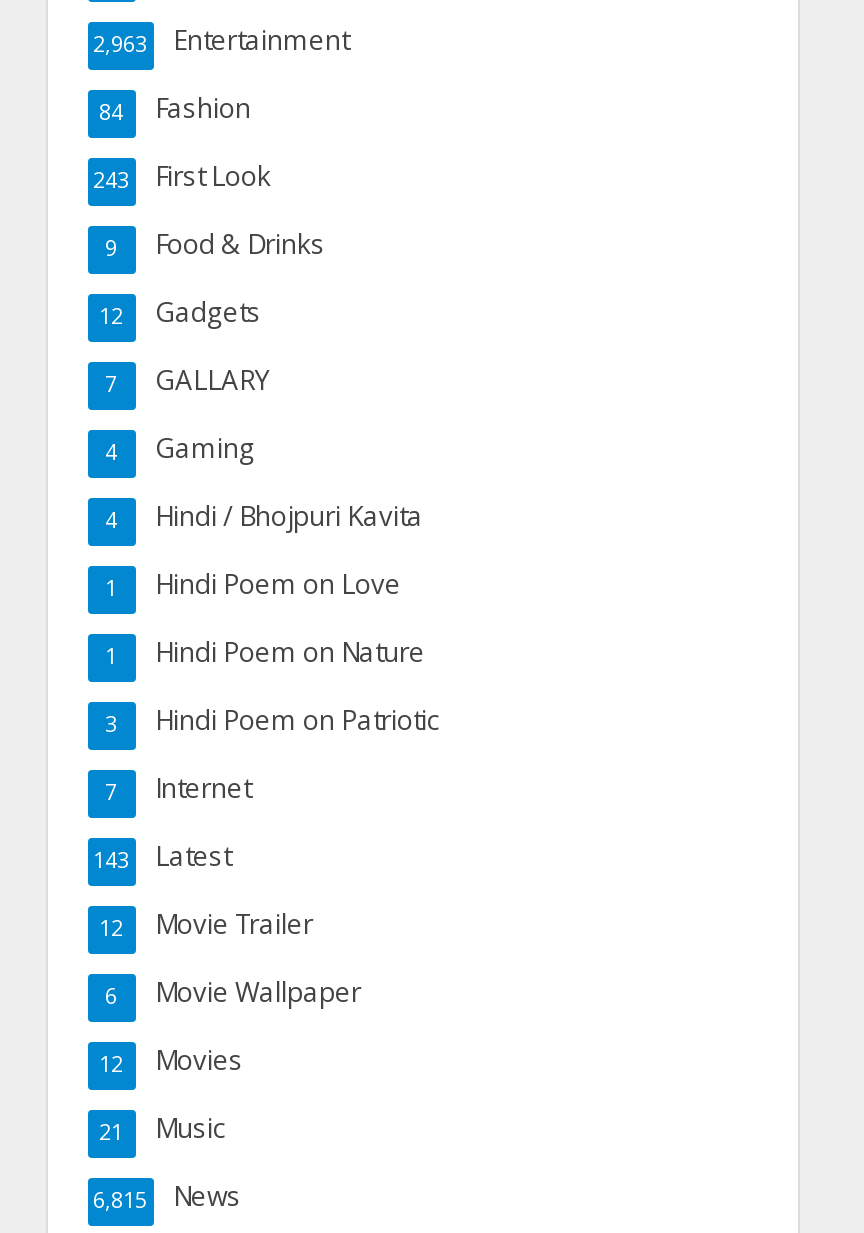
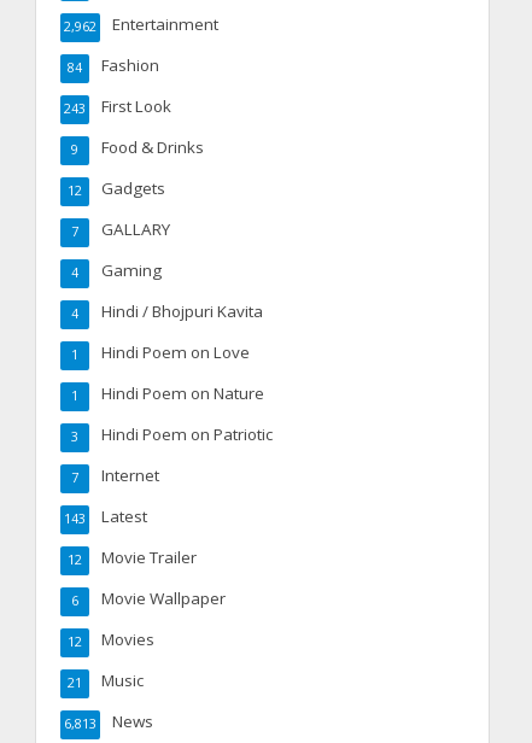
- 2,963 Entertainment
+ 2,962 Entertainment

- 6,815 News
+ 6,813 News
